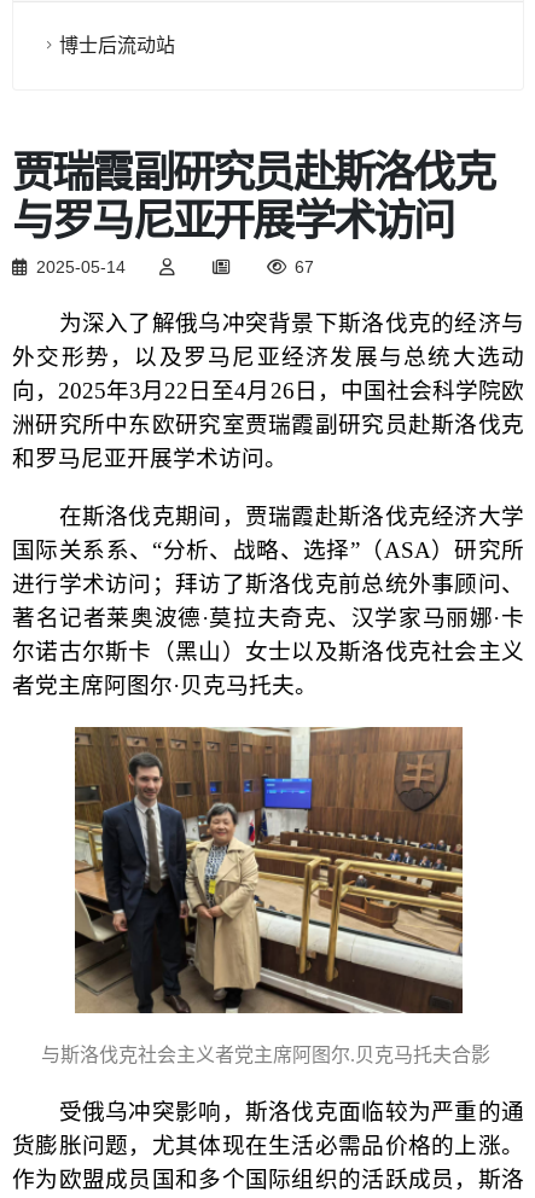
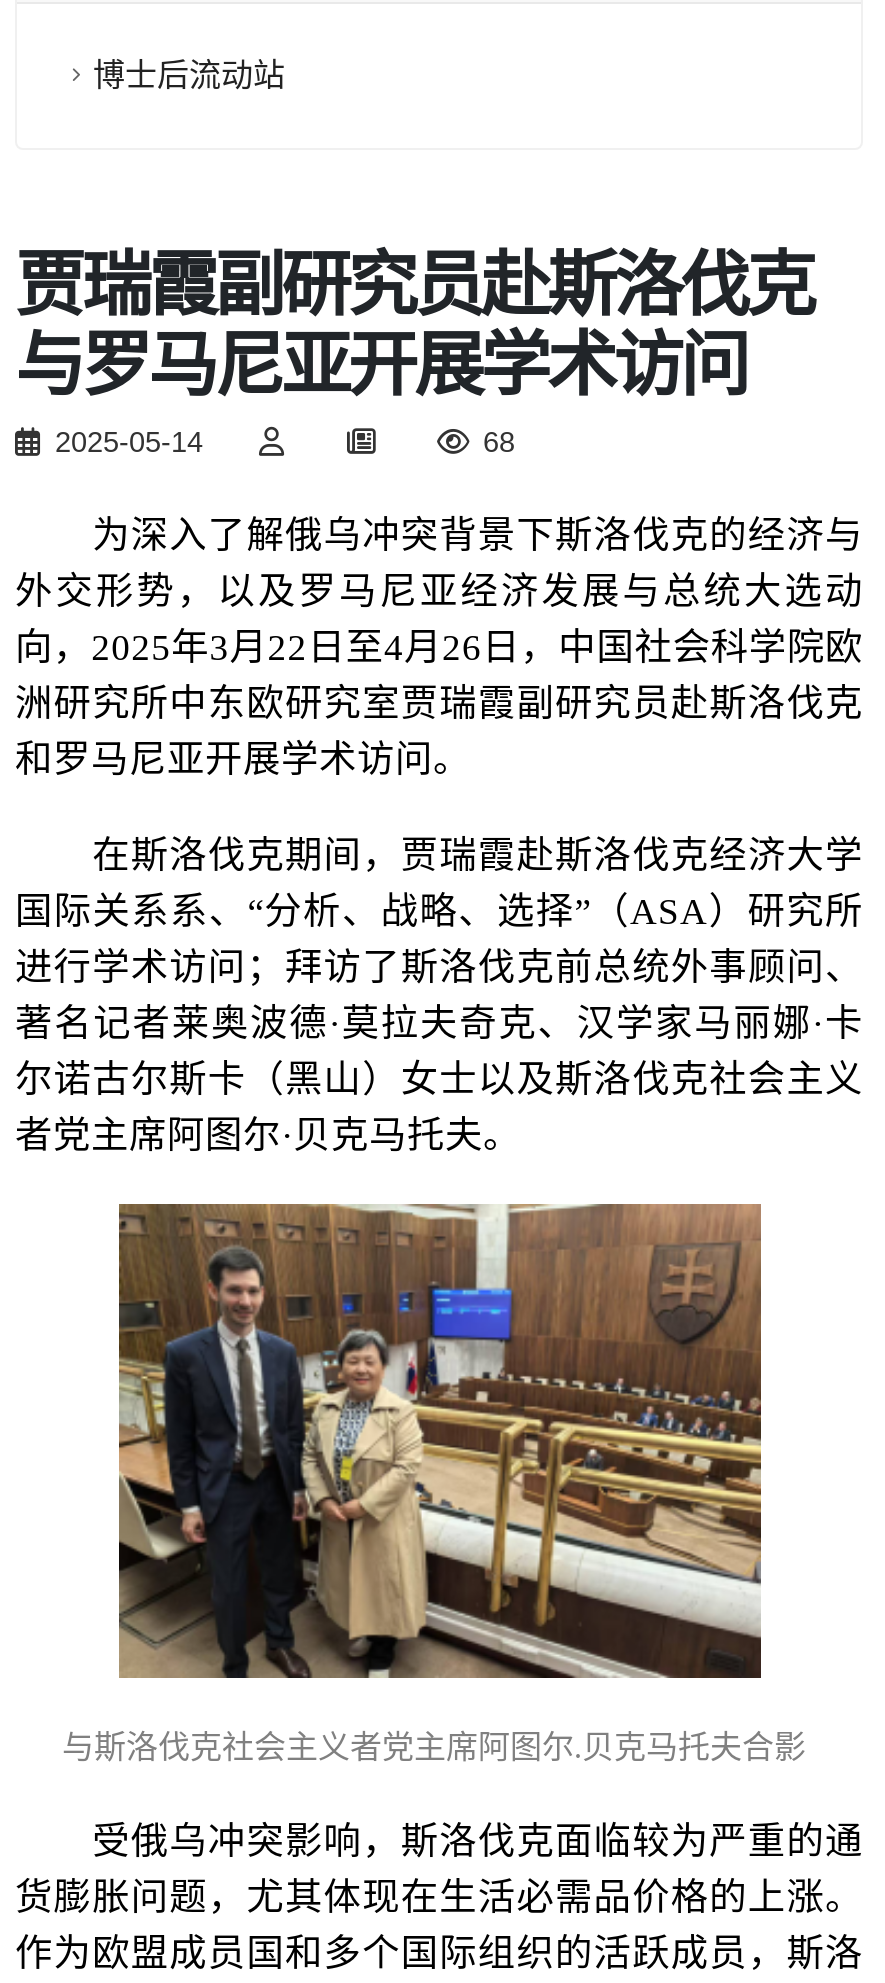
- 67
+ 68
